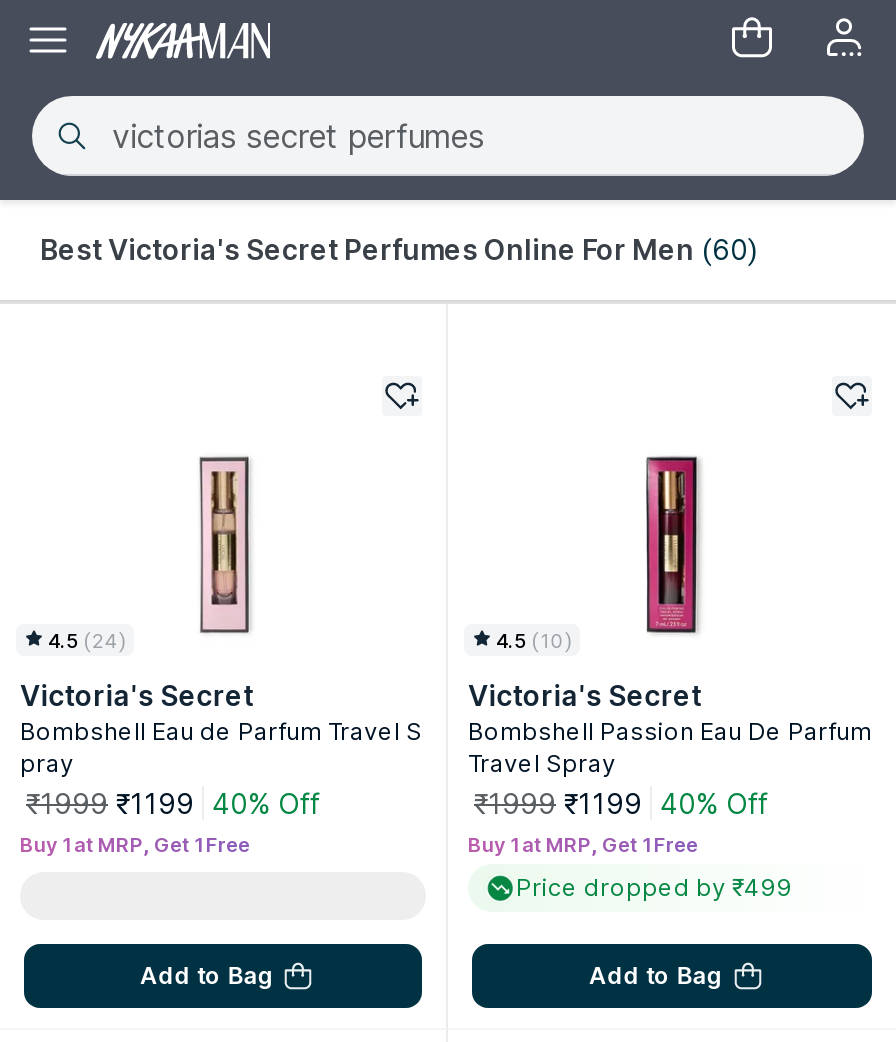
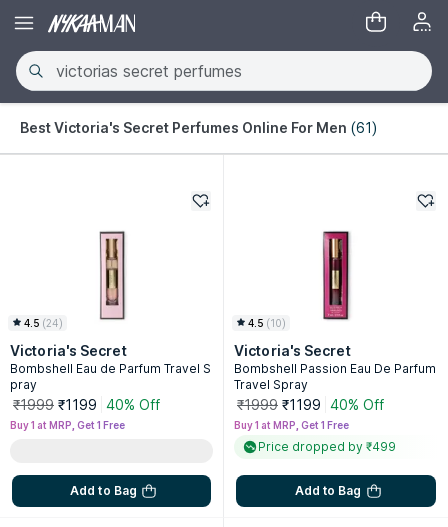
- Best Victoria's Secret Perfumes Online For Men (60)
+ Best Victoria's Secret Perfumes Online For Men (61)
